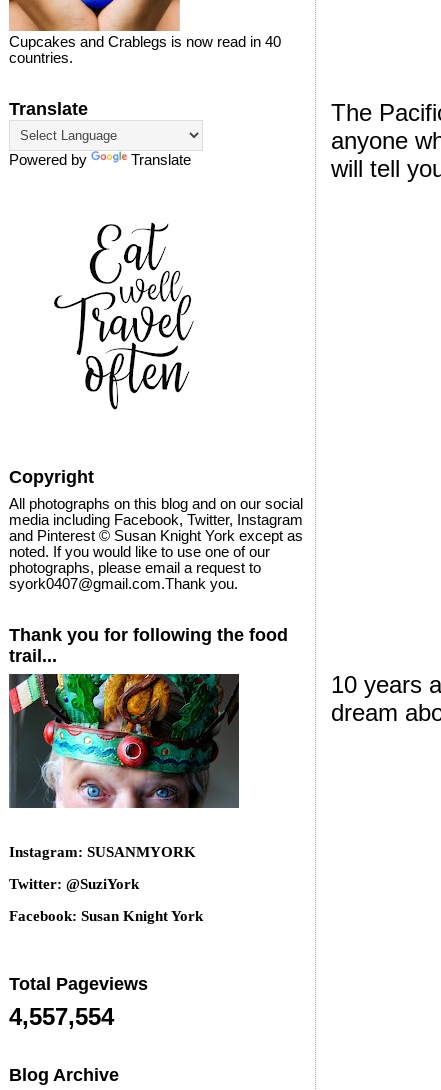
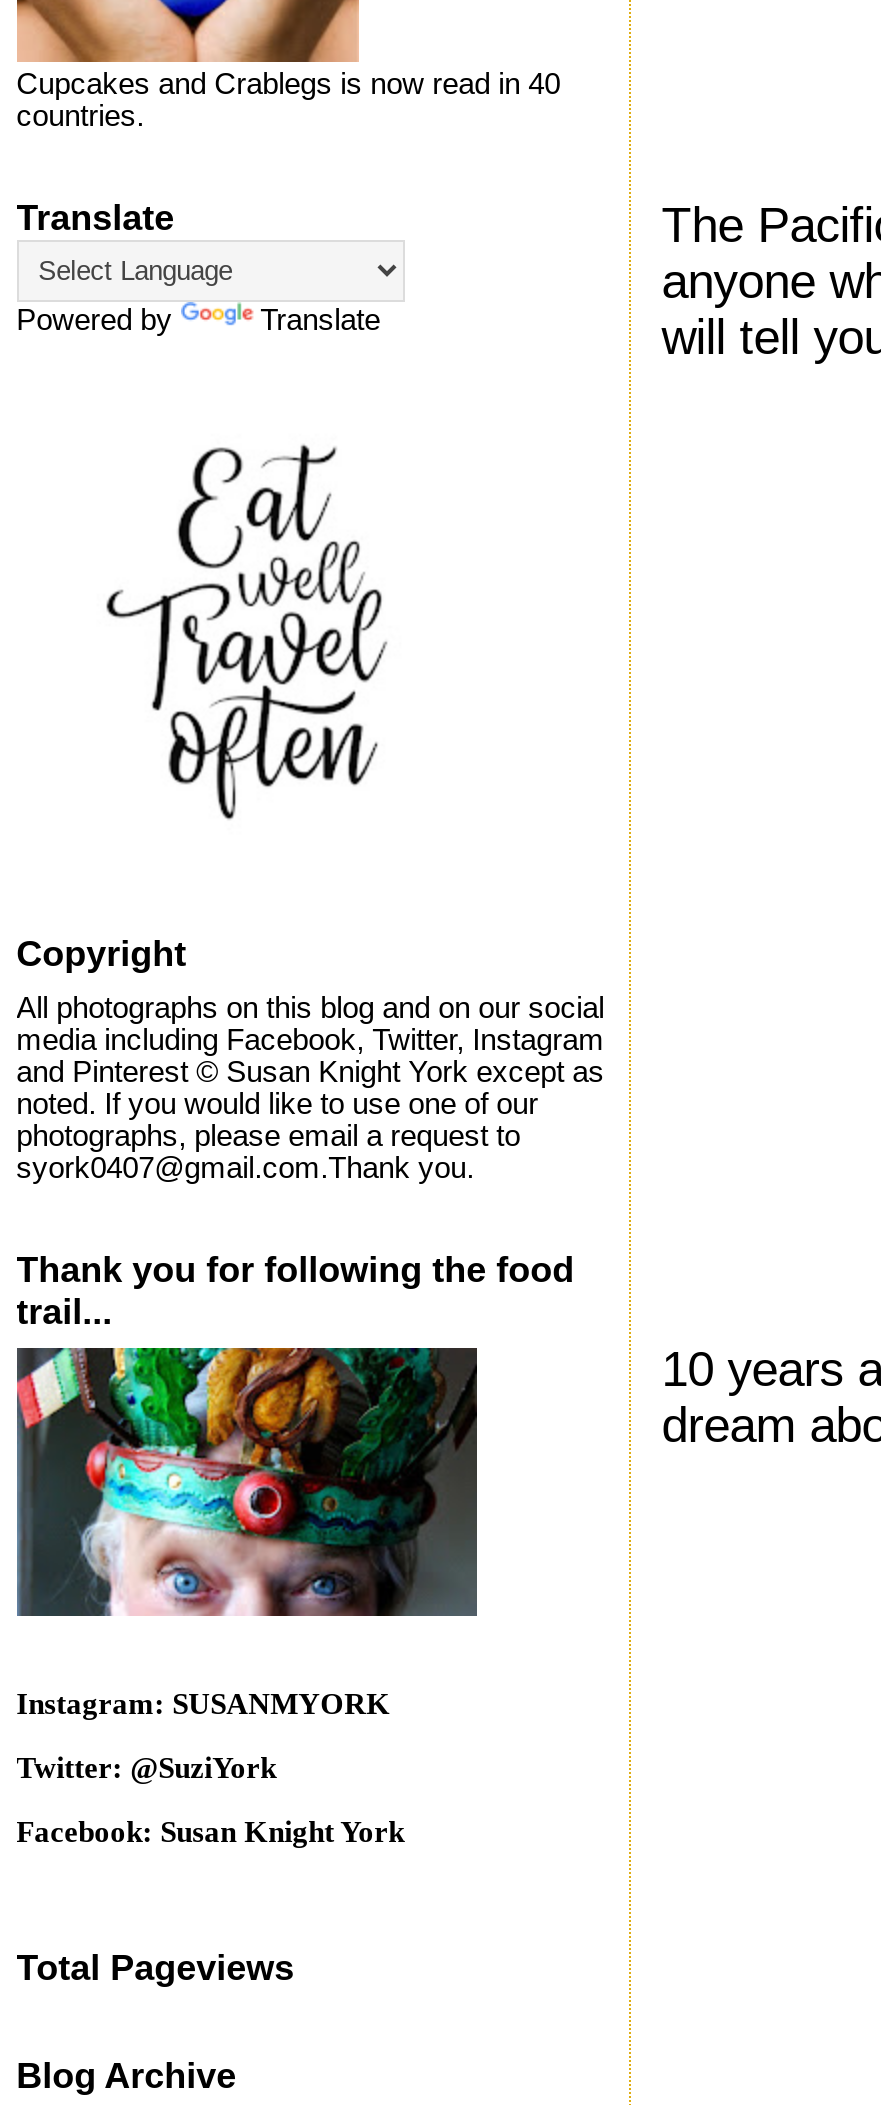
- 4,557,554
